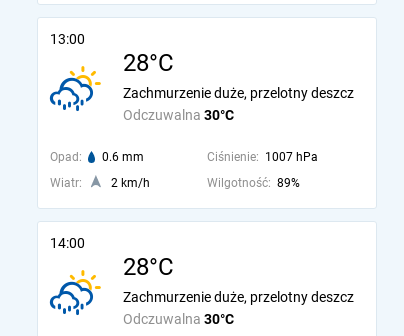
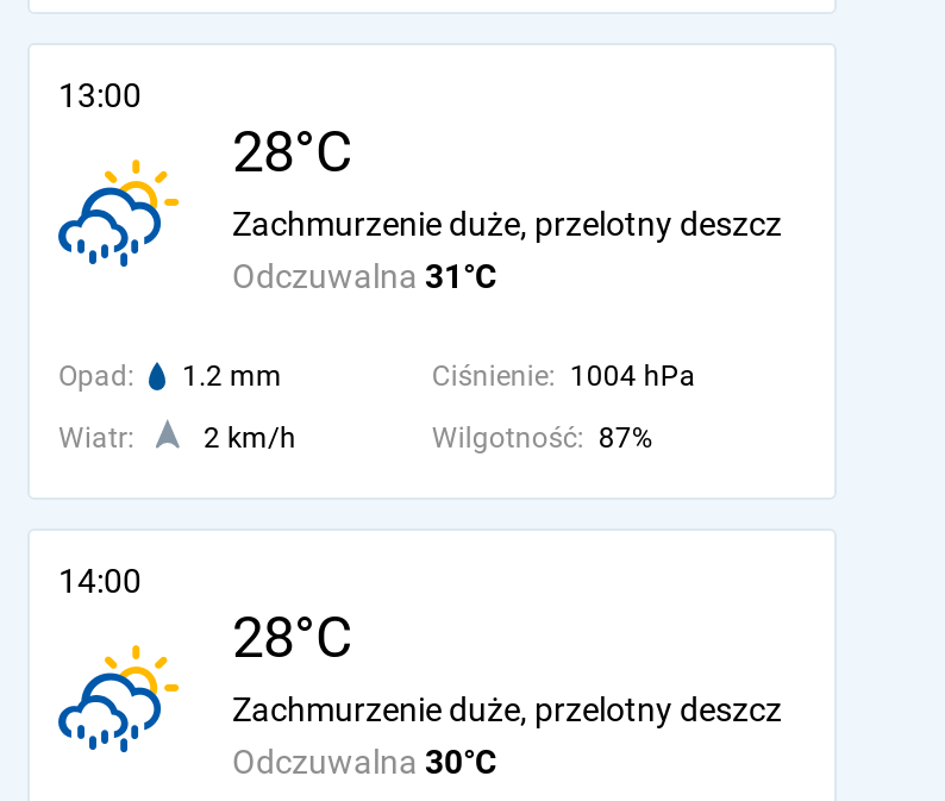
- Odczuwalna 30°C
+ Odczuwalna 31°C

- Opad: 0.6 mm
+ Opad: 1.2 mm

- Ciśnienie: 1007 hPa
+ Ciśnienie: 1004 hPa

- Wilgotność: 89%
+ Wilgotność: 87%
